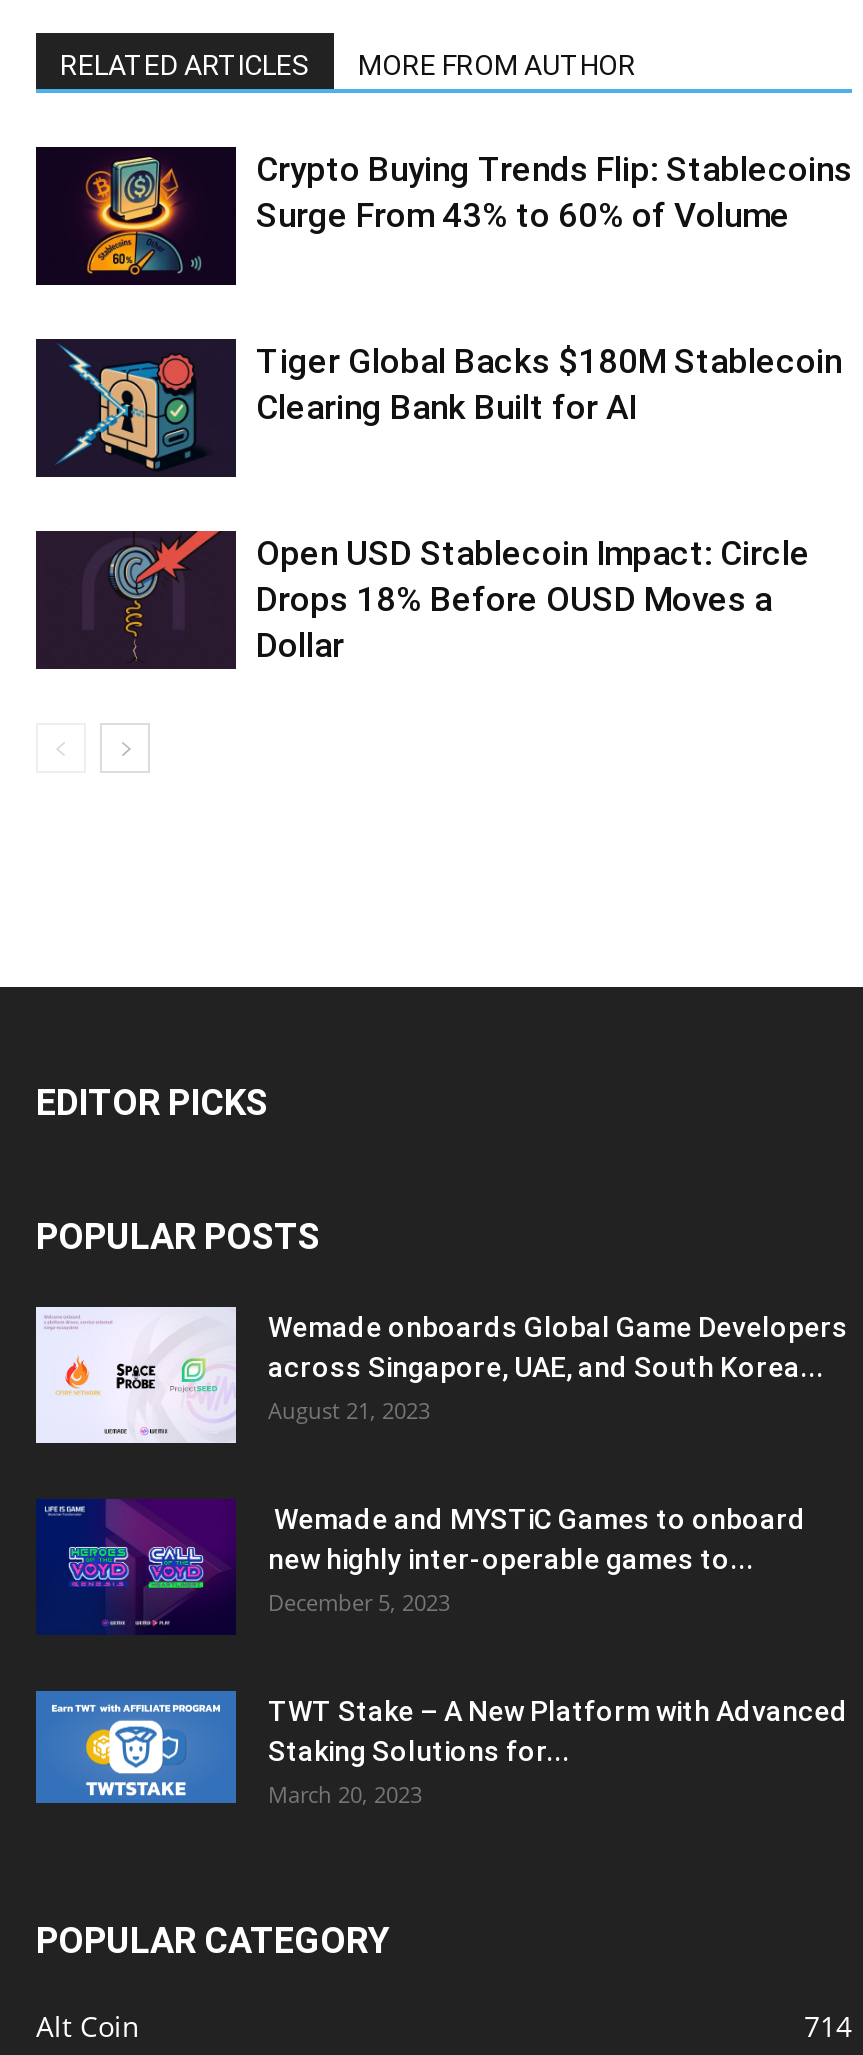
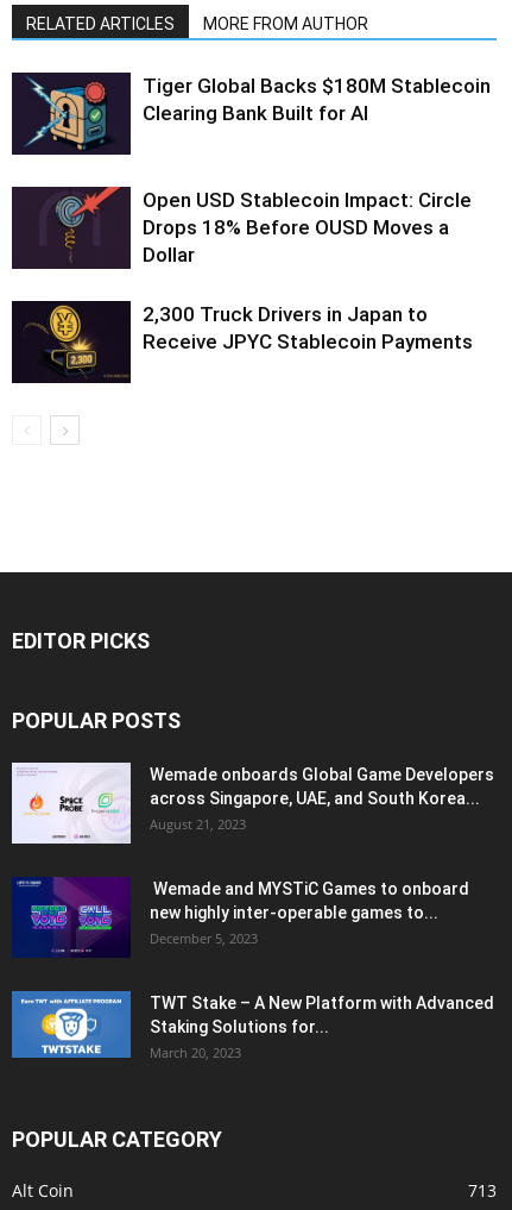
- [image]
- Crypto Buying Trends Flip: Stablecoins
- Surge From 43% to 60% of Volume

moved up: [image] | Tiger Global Backs $180M Stablecoin | Clearing Bank Built for AI | Open USD Stablecoin Impact: Circle | Drops 18% Before OUSD Moves a | Dollar

+ [image]
+ 2,300 Truck Drivers in Japan to
+ Receive JPYC Stablecoin Payments

- 714
+ 713
